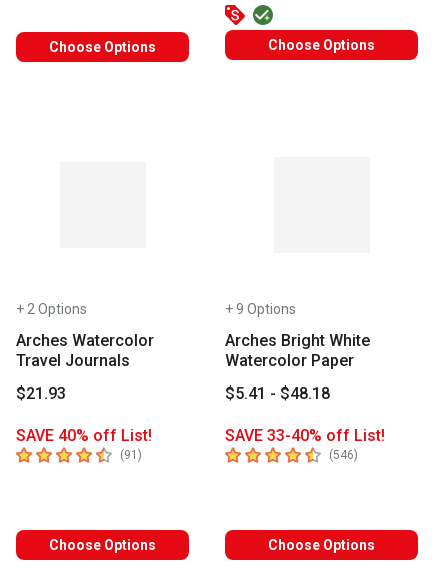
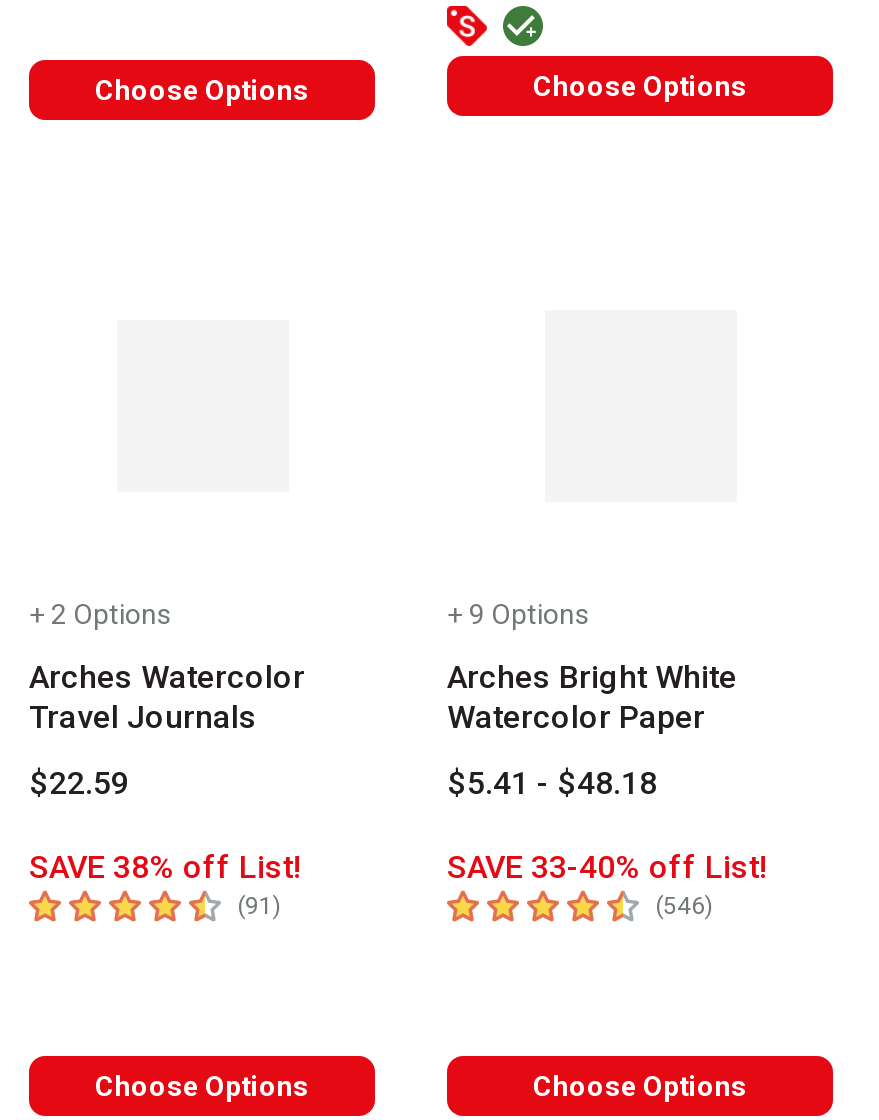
- $21.93
+ $22.59

- SAVE 40% off List!
+ SAVE 38% off List!
